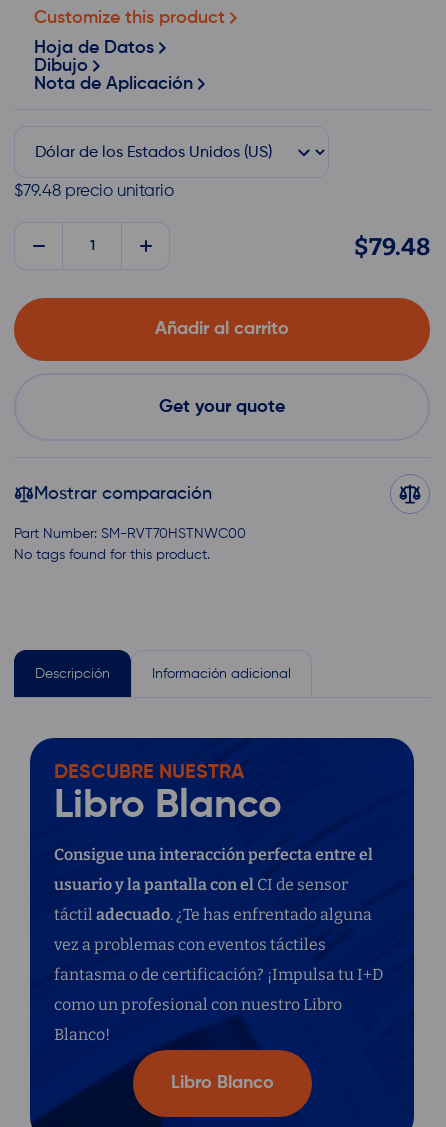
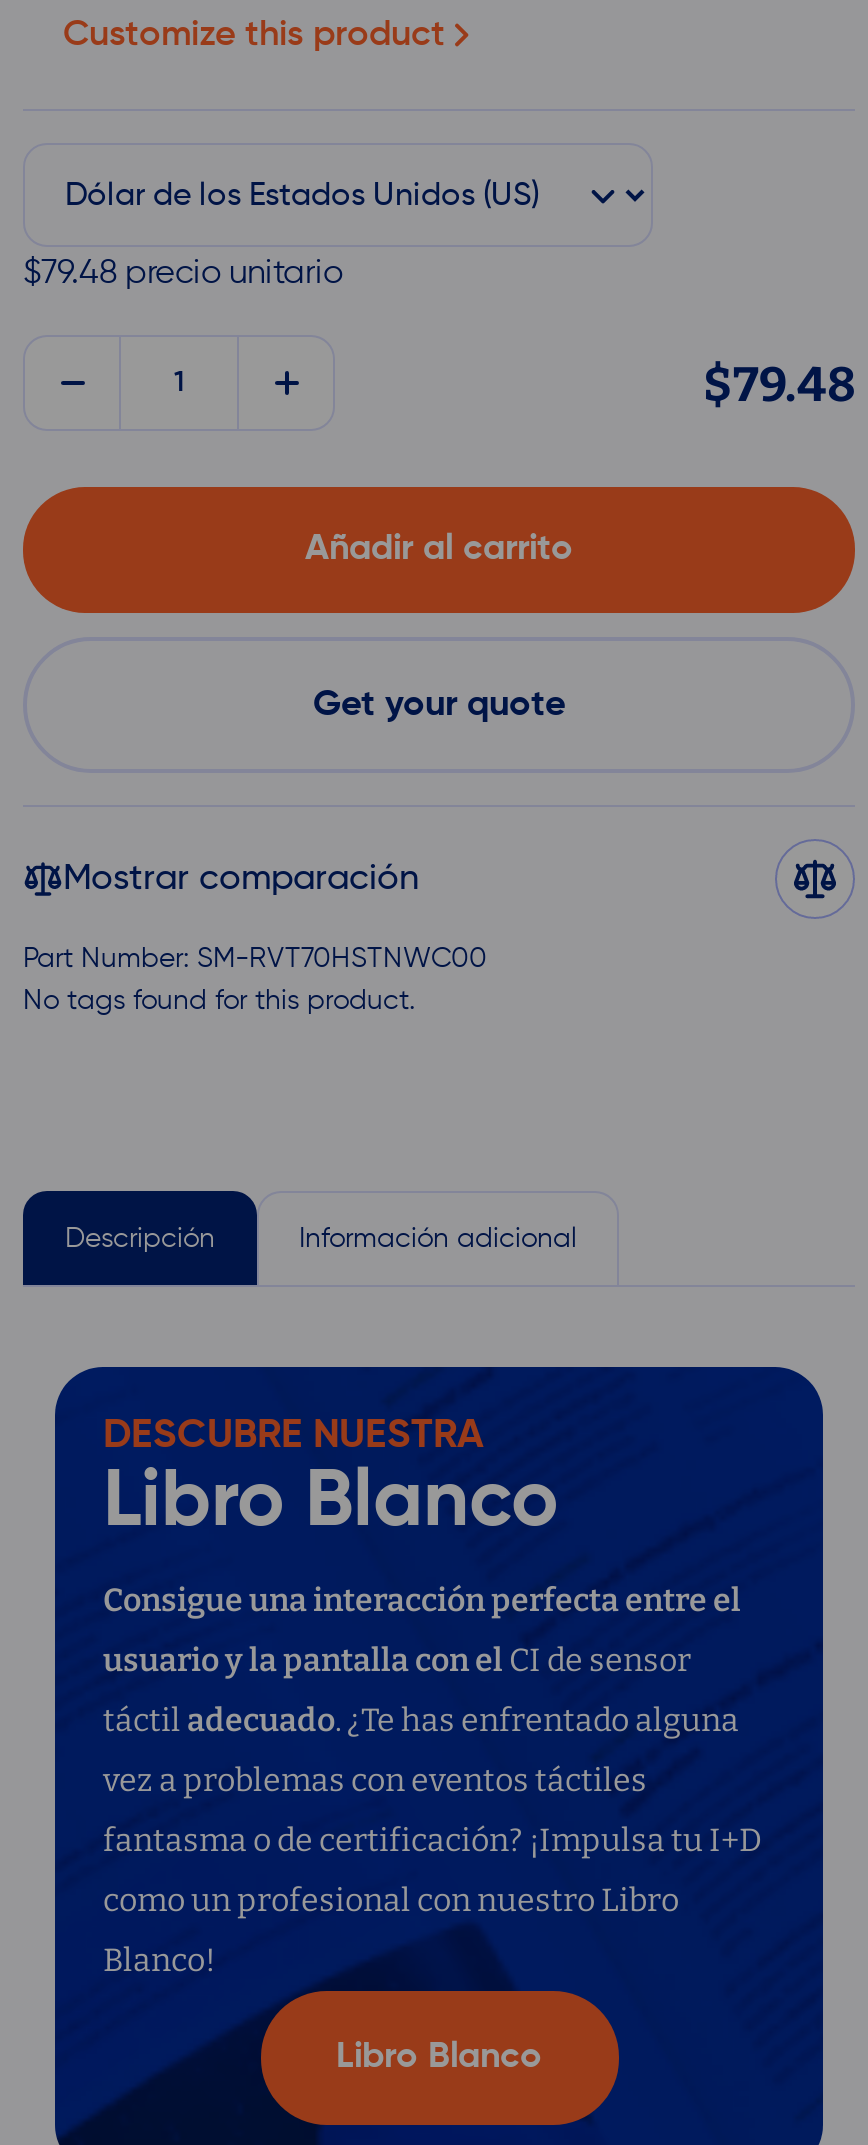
- Hoja de Datos
- Dibujo
- Nota de Aplicación
